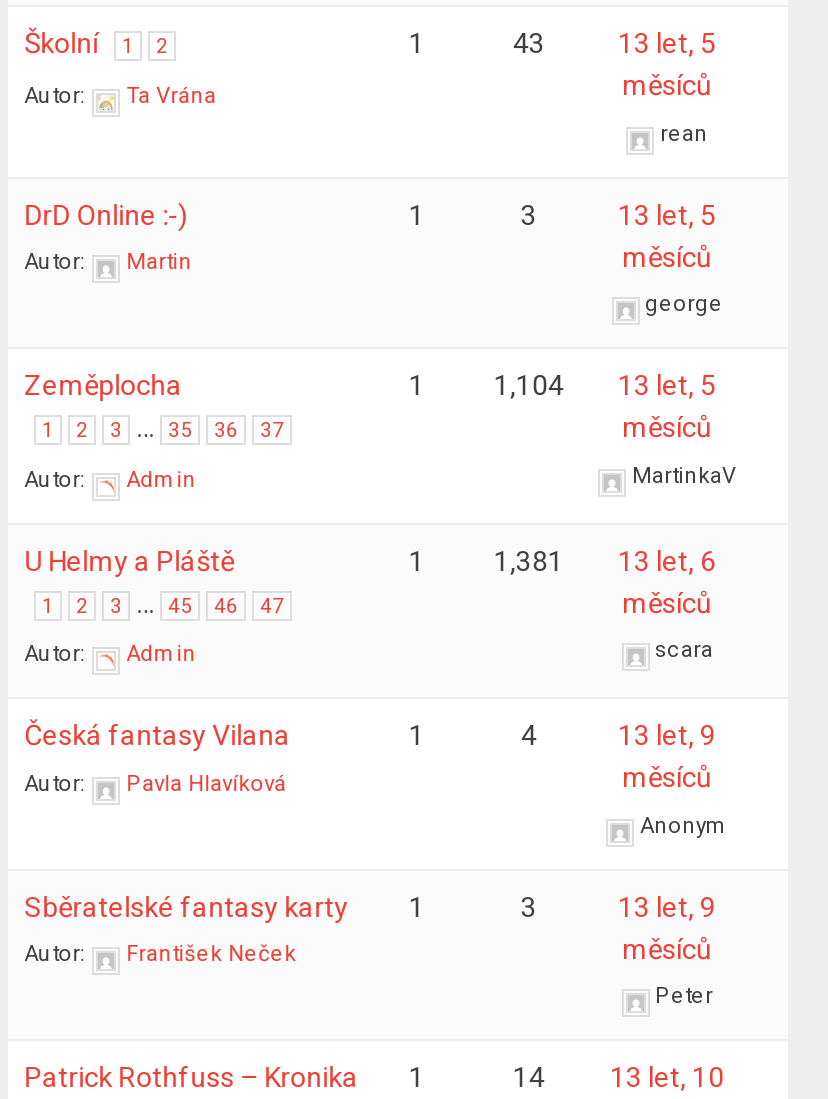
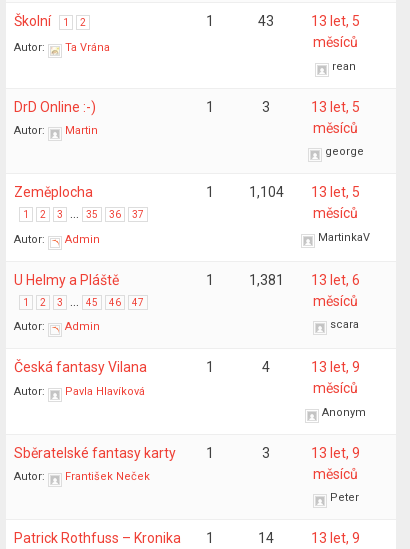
- 13 let, 10
+ 13 let, 9
